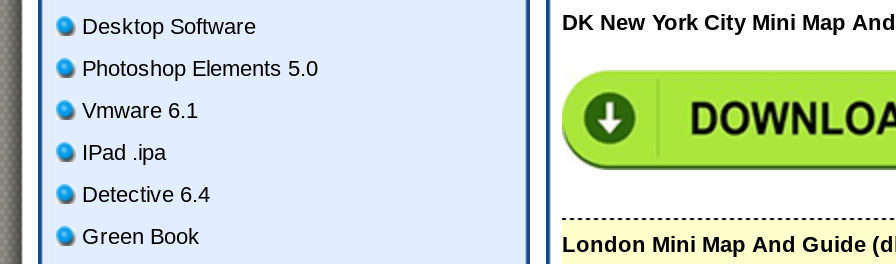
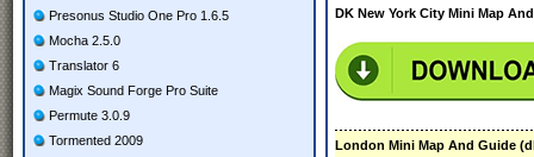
- Desktop Software
+ Presonus Studio One Pro 1.6.5

- Photoshop Elements 5.0
+ Mocha 2.5.0

- Vmware 6.1
+ Translator 6

- IPad .ipa
+ Magix Sound Forge Pro Suite

- Detective 6.4
+ Permute 3.0.9

- Green Book
+ Tormented 2009
